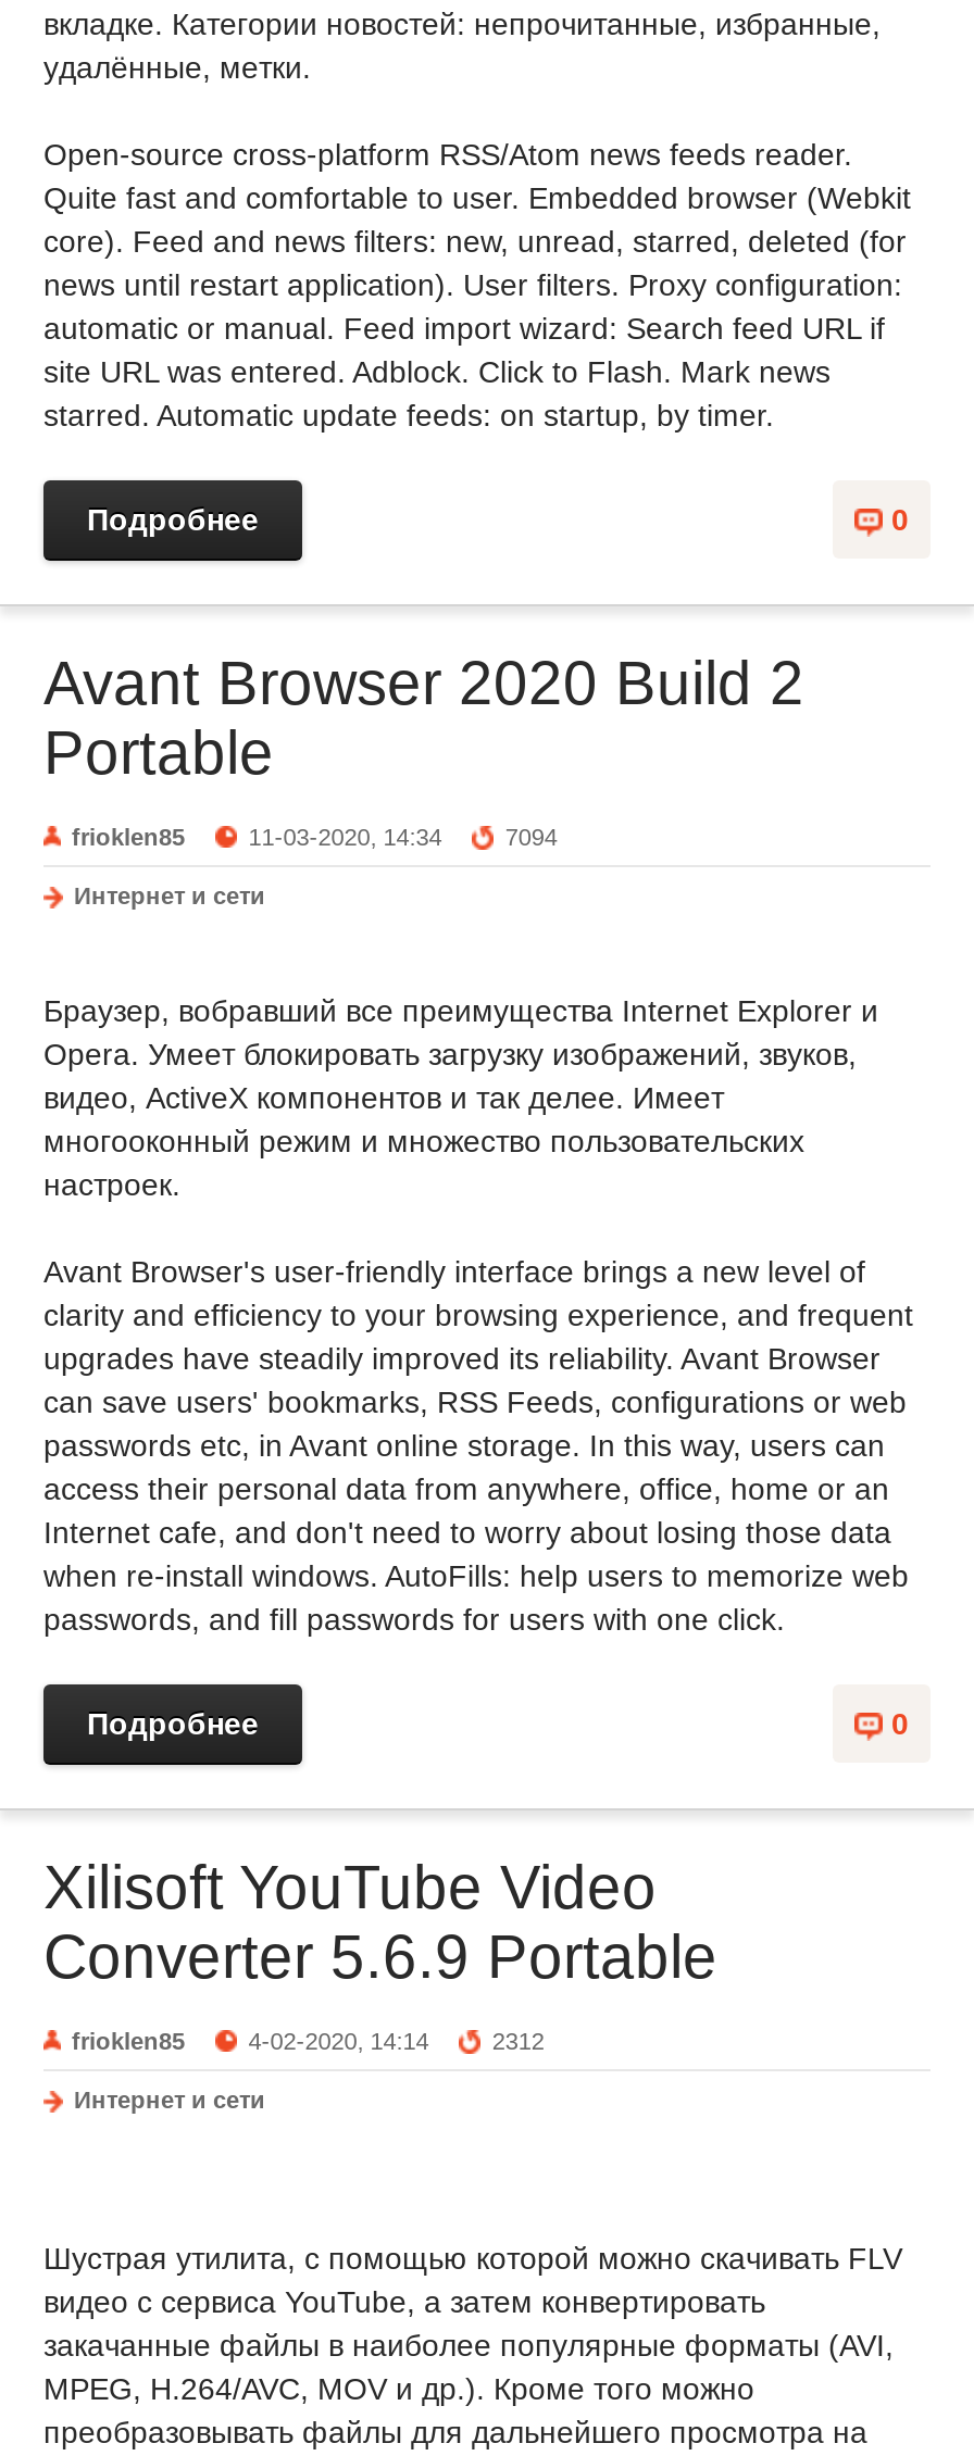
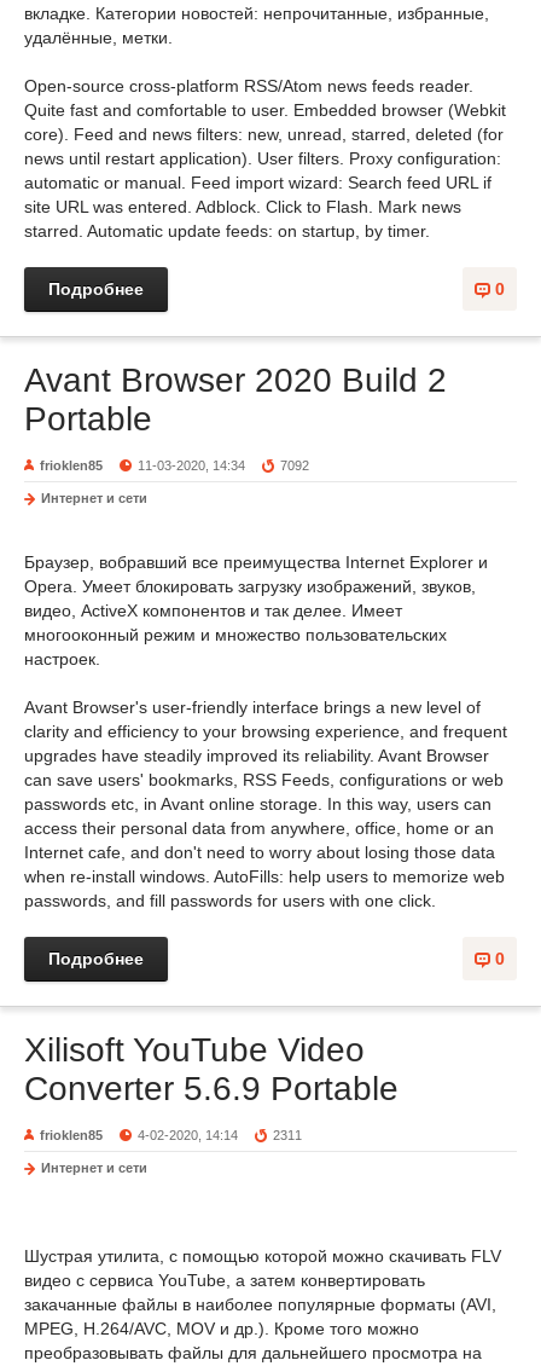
- 7094
+ 7092

- 2312
+ 2311
